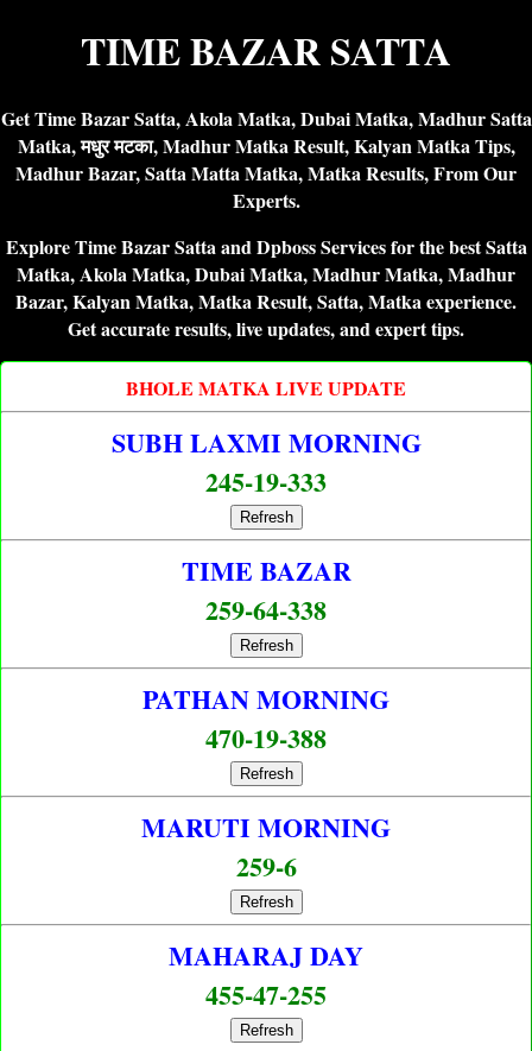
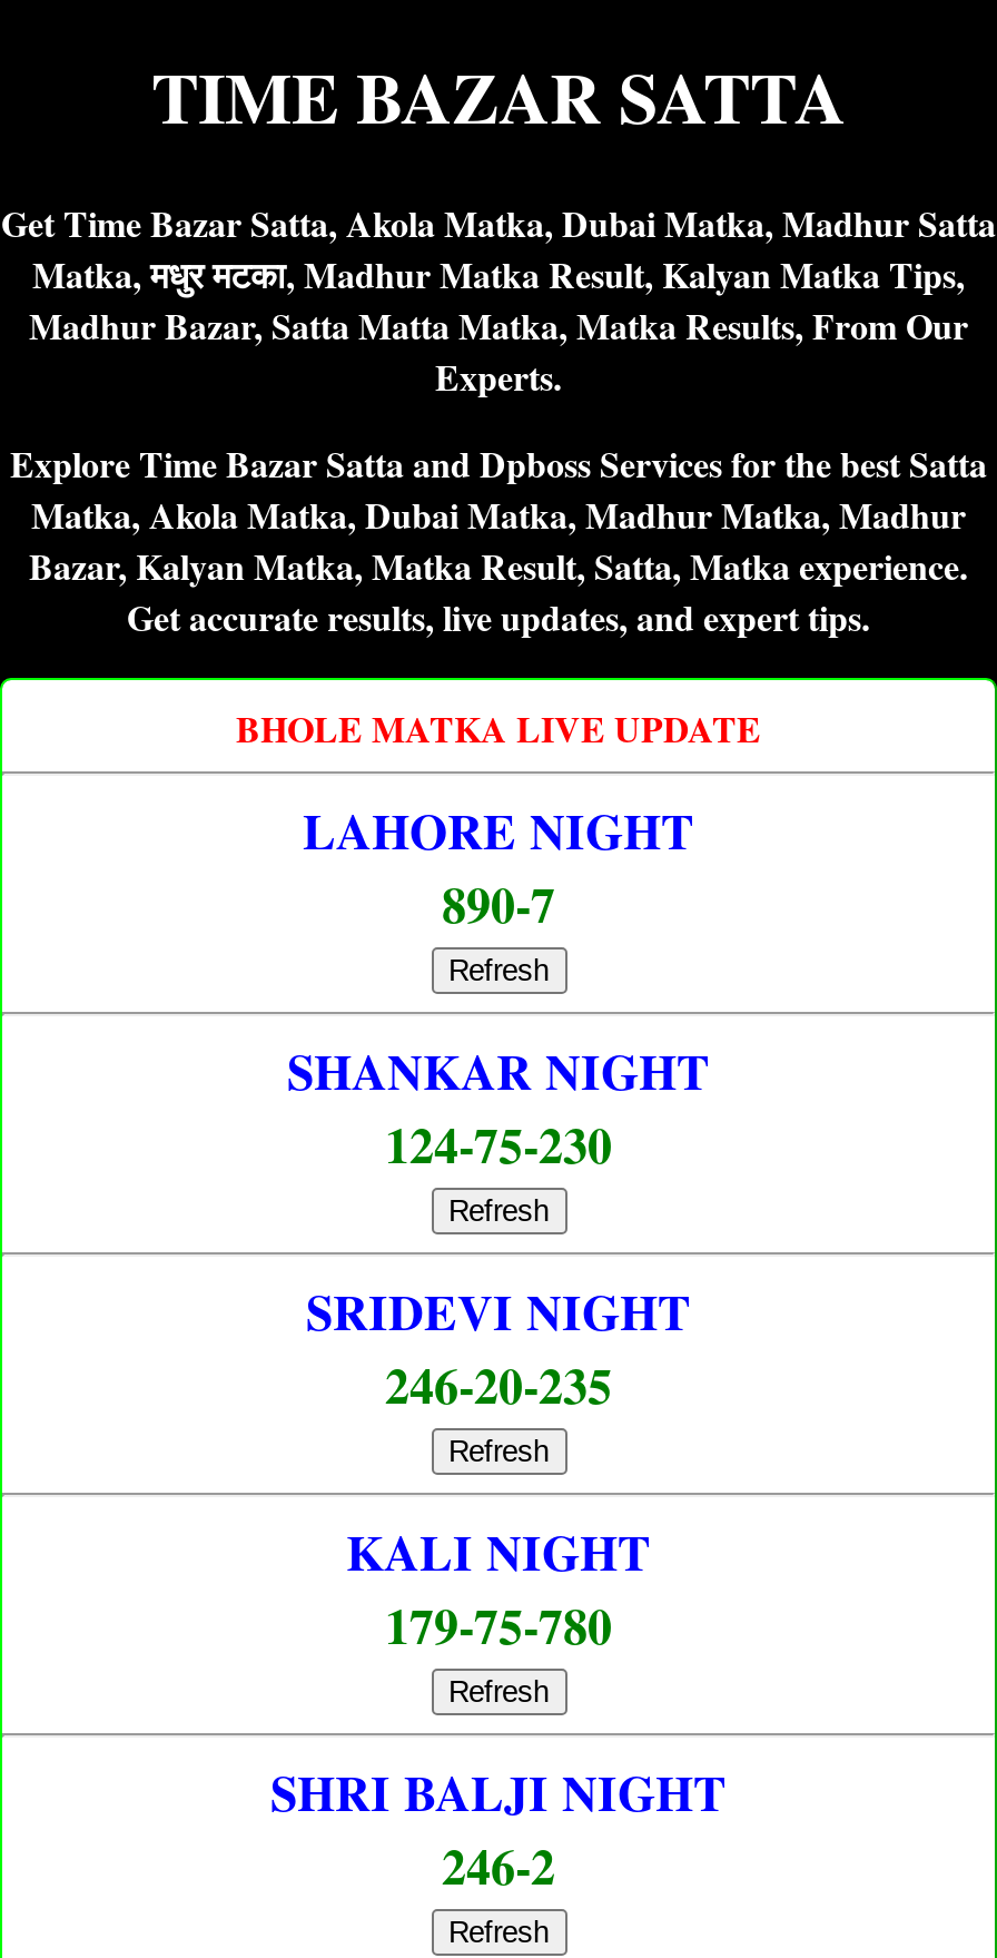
- SUBH LAXMI MORNING
- 245-19-333
+ LAHORE NIGHT
+ 890-7

- TIME BAZAR
- 259-64-338
+ SHANKAR NIGHT
+ 124-75-230

- PATHAN MORNING
- 470-19-388
+ SRIDEVI NIGHT
+ 246-20-235

- MARUTI MORNING
- 259-6
+ KALI NIGHT
+ 179-75-780

- MAHARAJ DAY
- 455-47-255
+ SHRI BALJI NIGHT
+ 246-2
